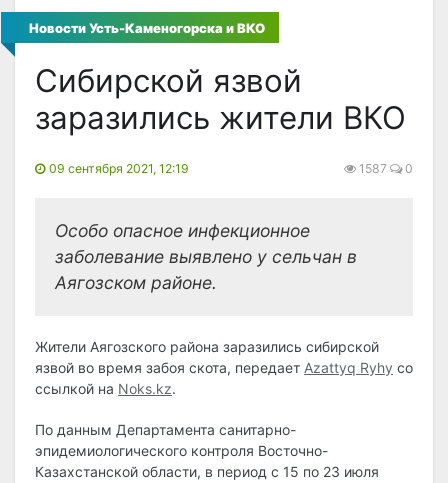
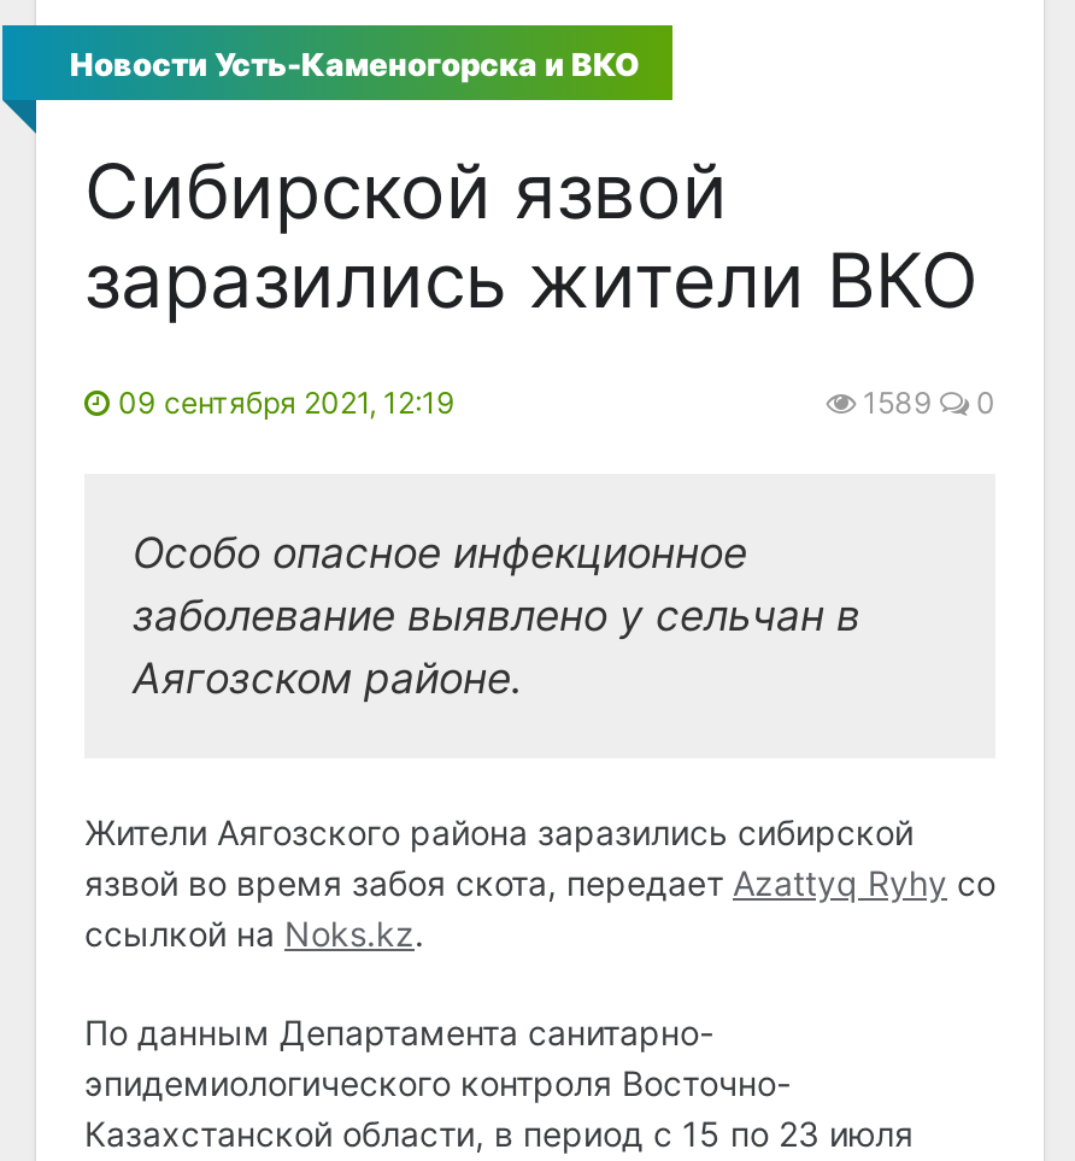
- 1587 0
+ 1589 0
